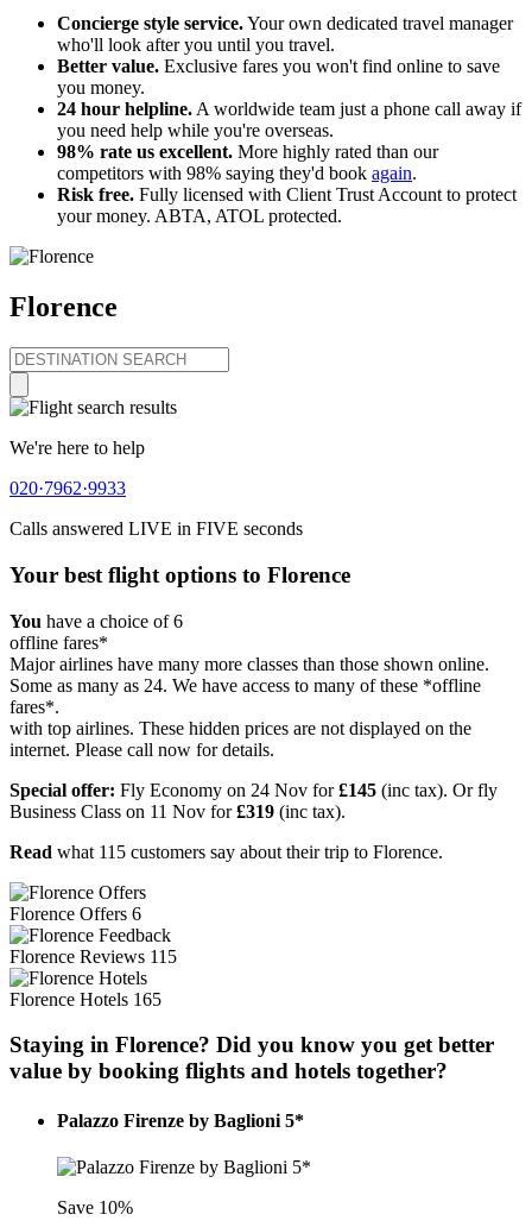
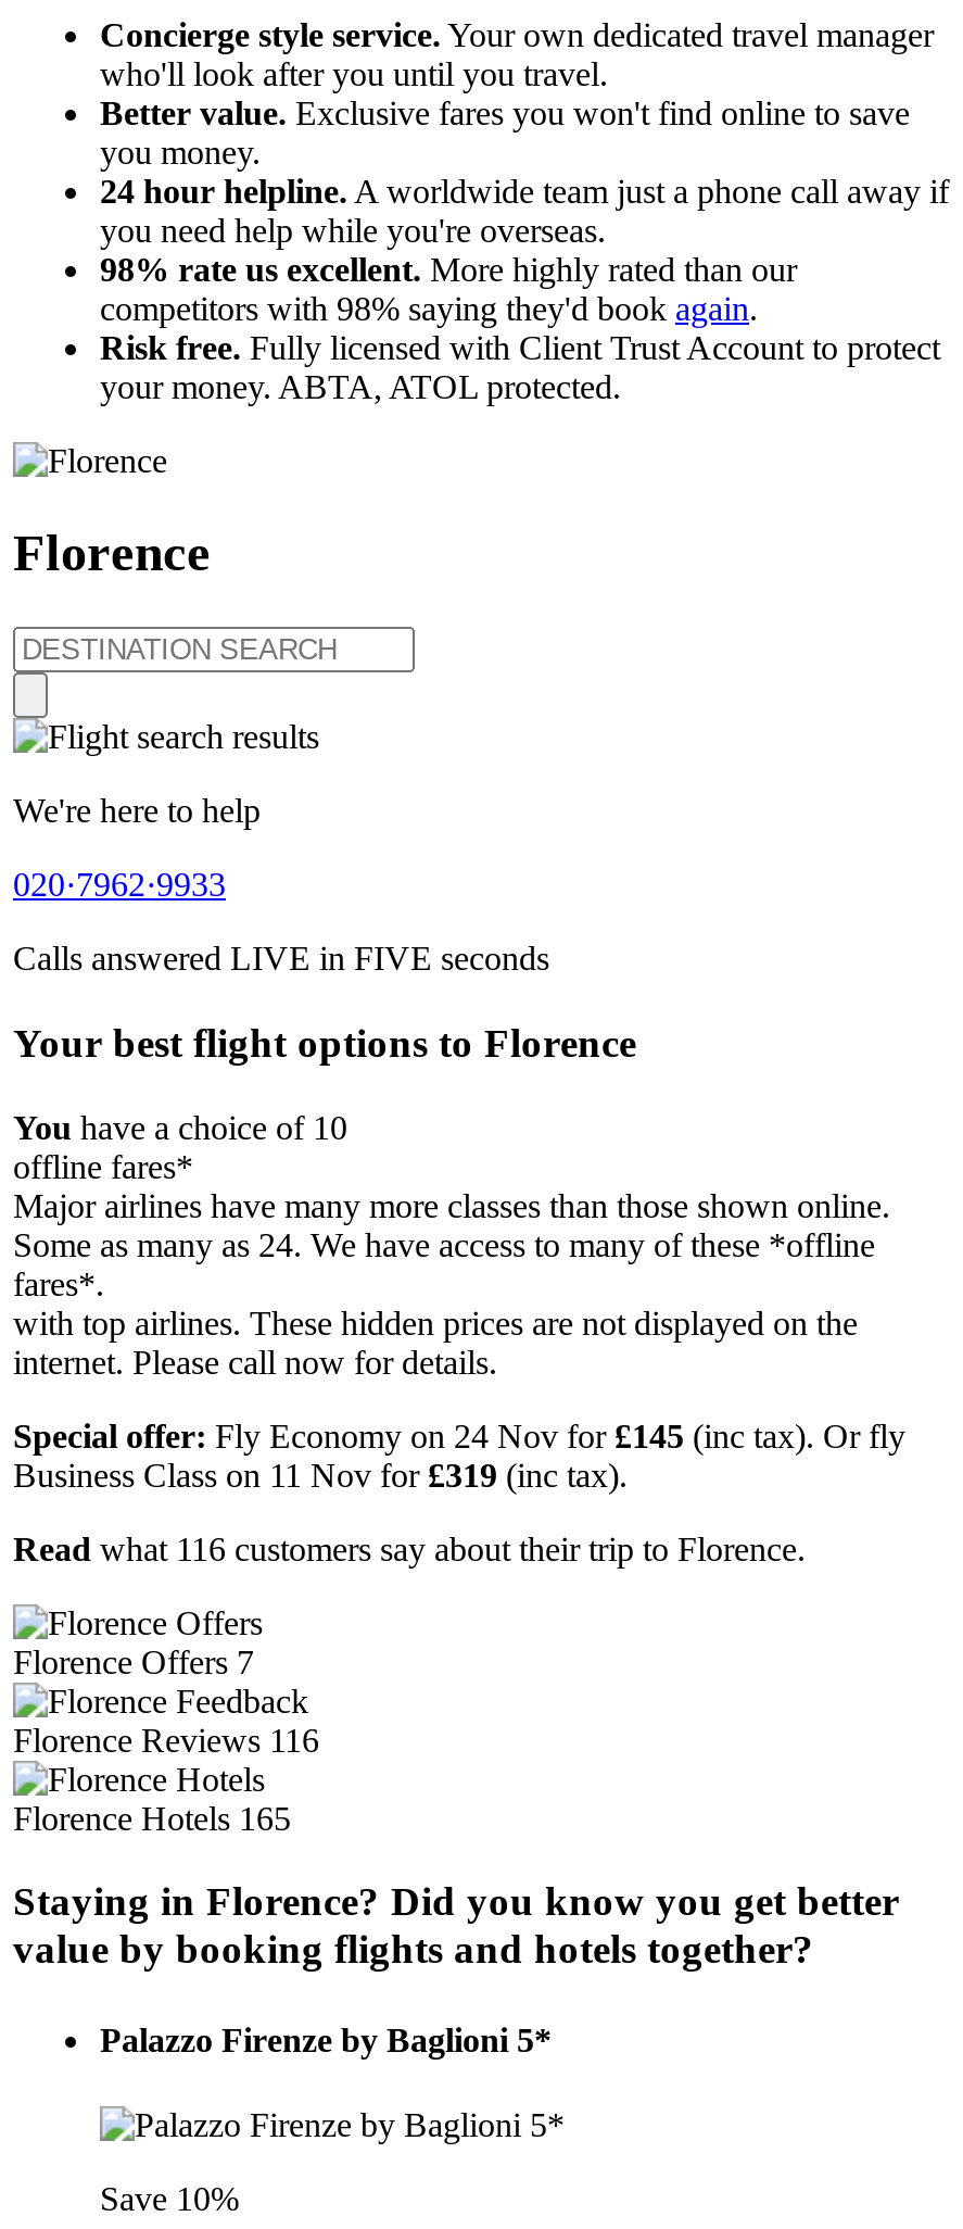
- You have a choice of 6
+ You have a choice of 10

- Read what 115 customers say about their trip to Florence.
+ Read what 116 customers say about their trip to Florence.

- Florence Offers 6
+ Florence Offers 7

- Florence Reviews 115
+ Florence Reviews 116
